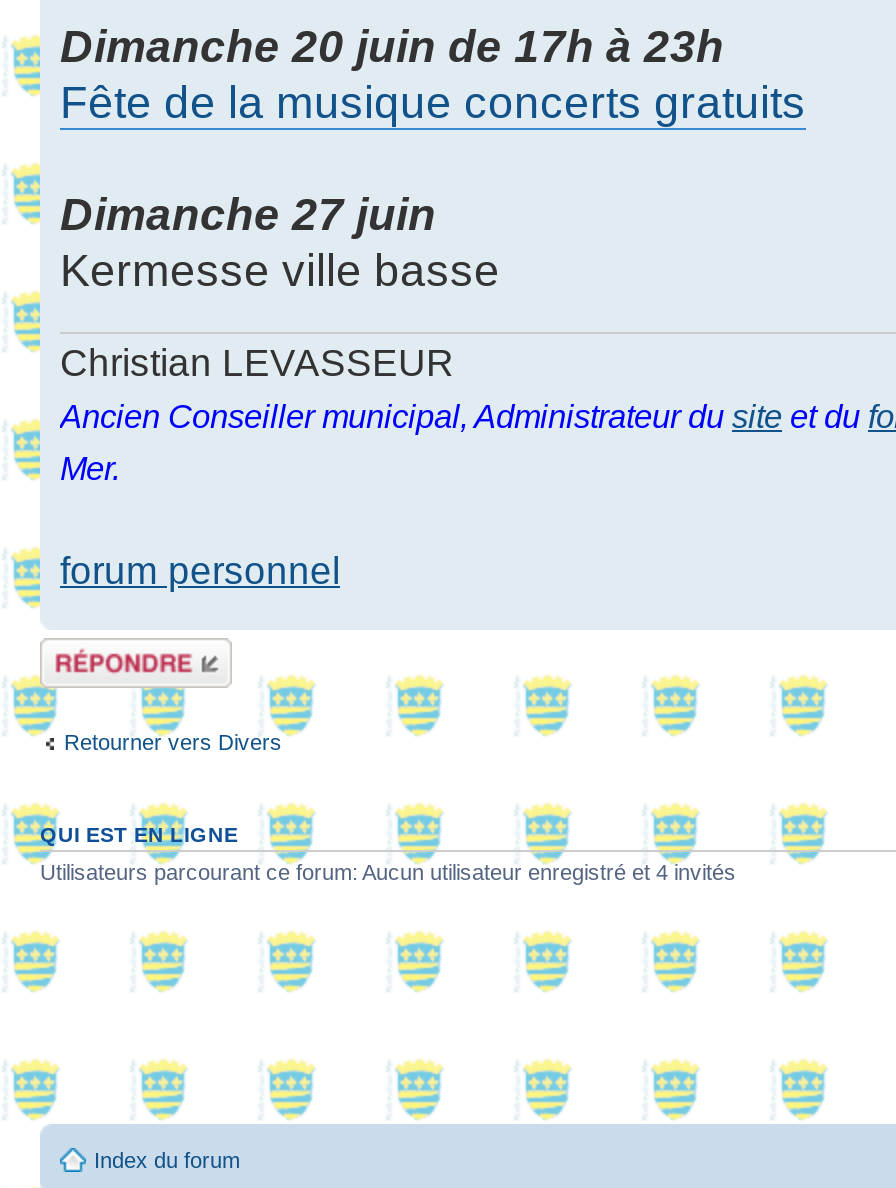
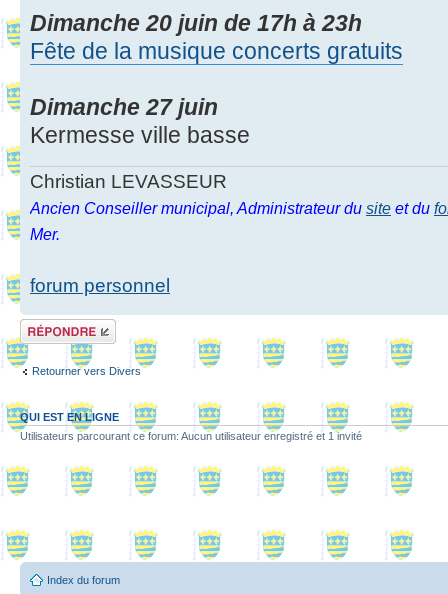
- Utilisateurs parcourant ce forum: Aucun utilisateur enregistré et 4 invités
+ Utilisateurs parcourant ce forum: Aucun utilisateur enregistré et 1 invité
